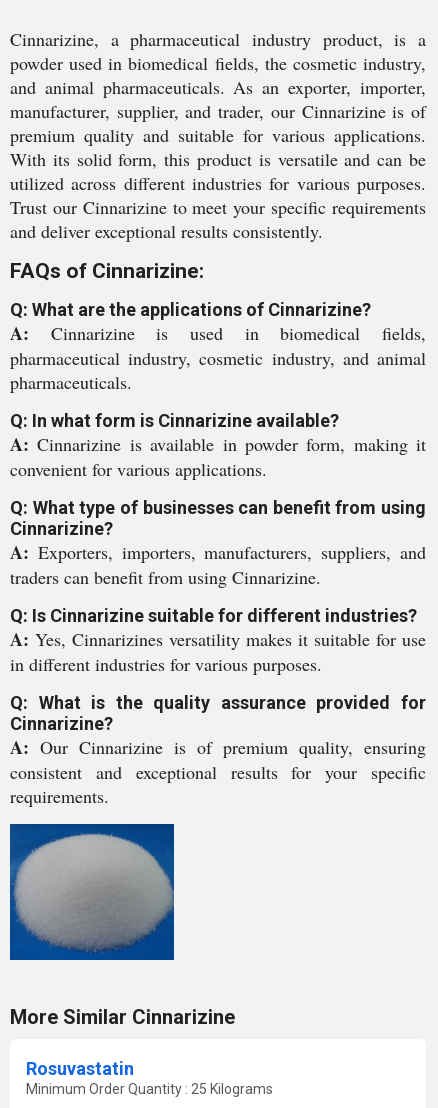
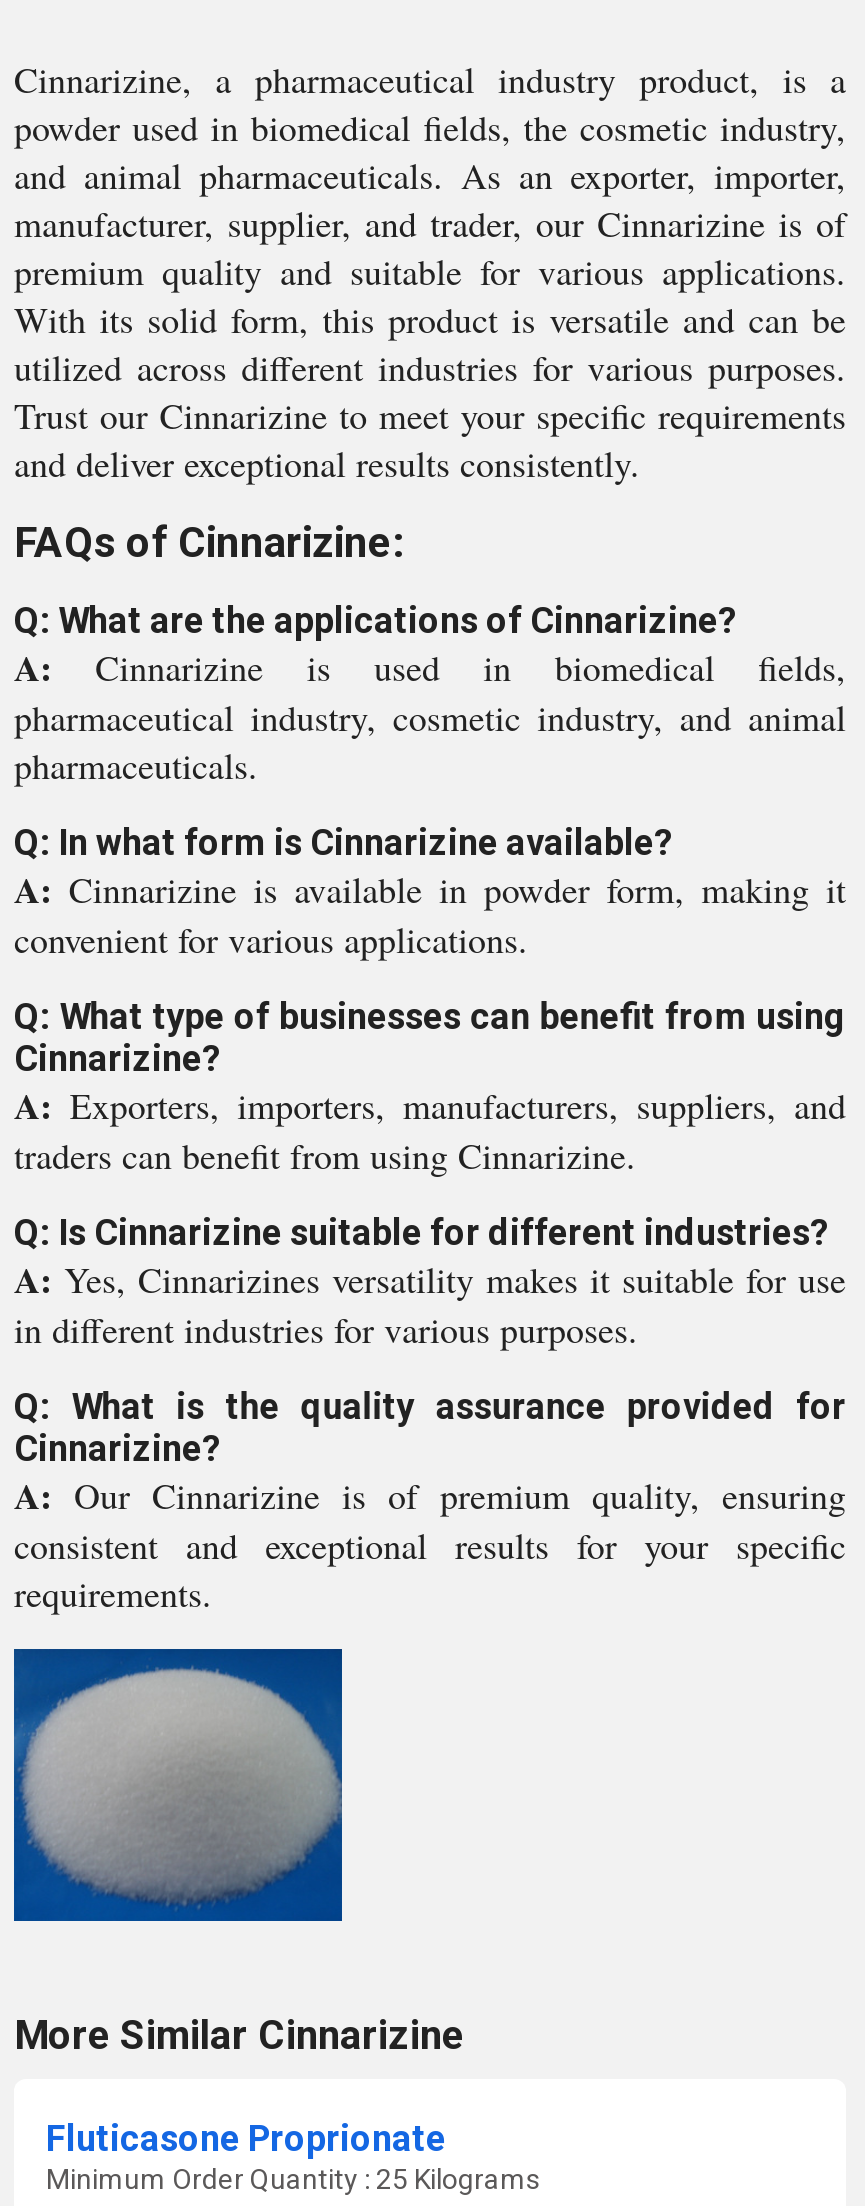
- Rosuvastatin
+ Fluticasone Proprionate
